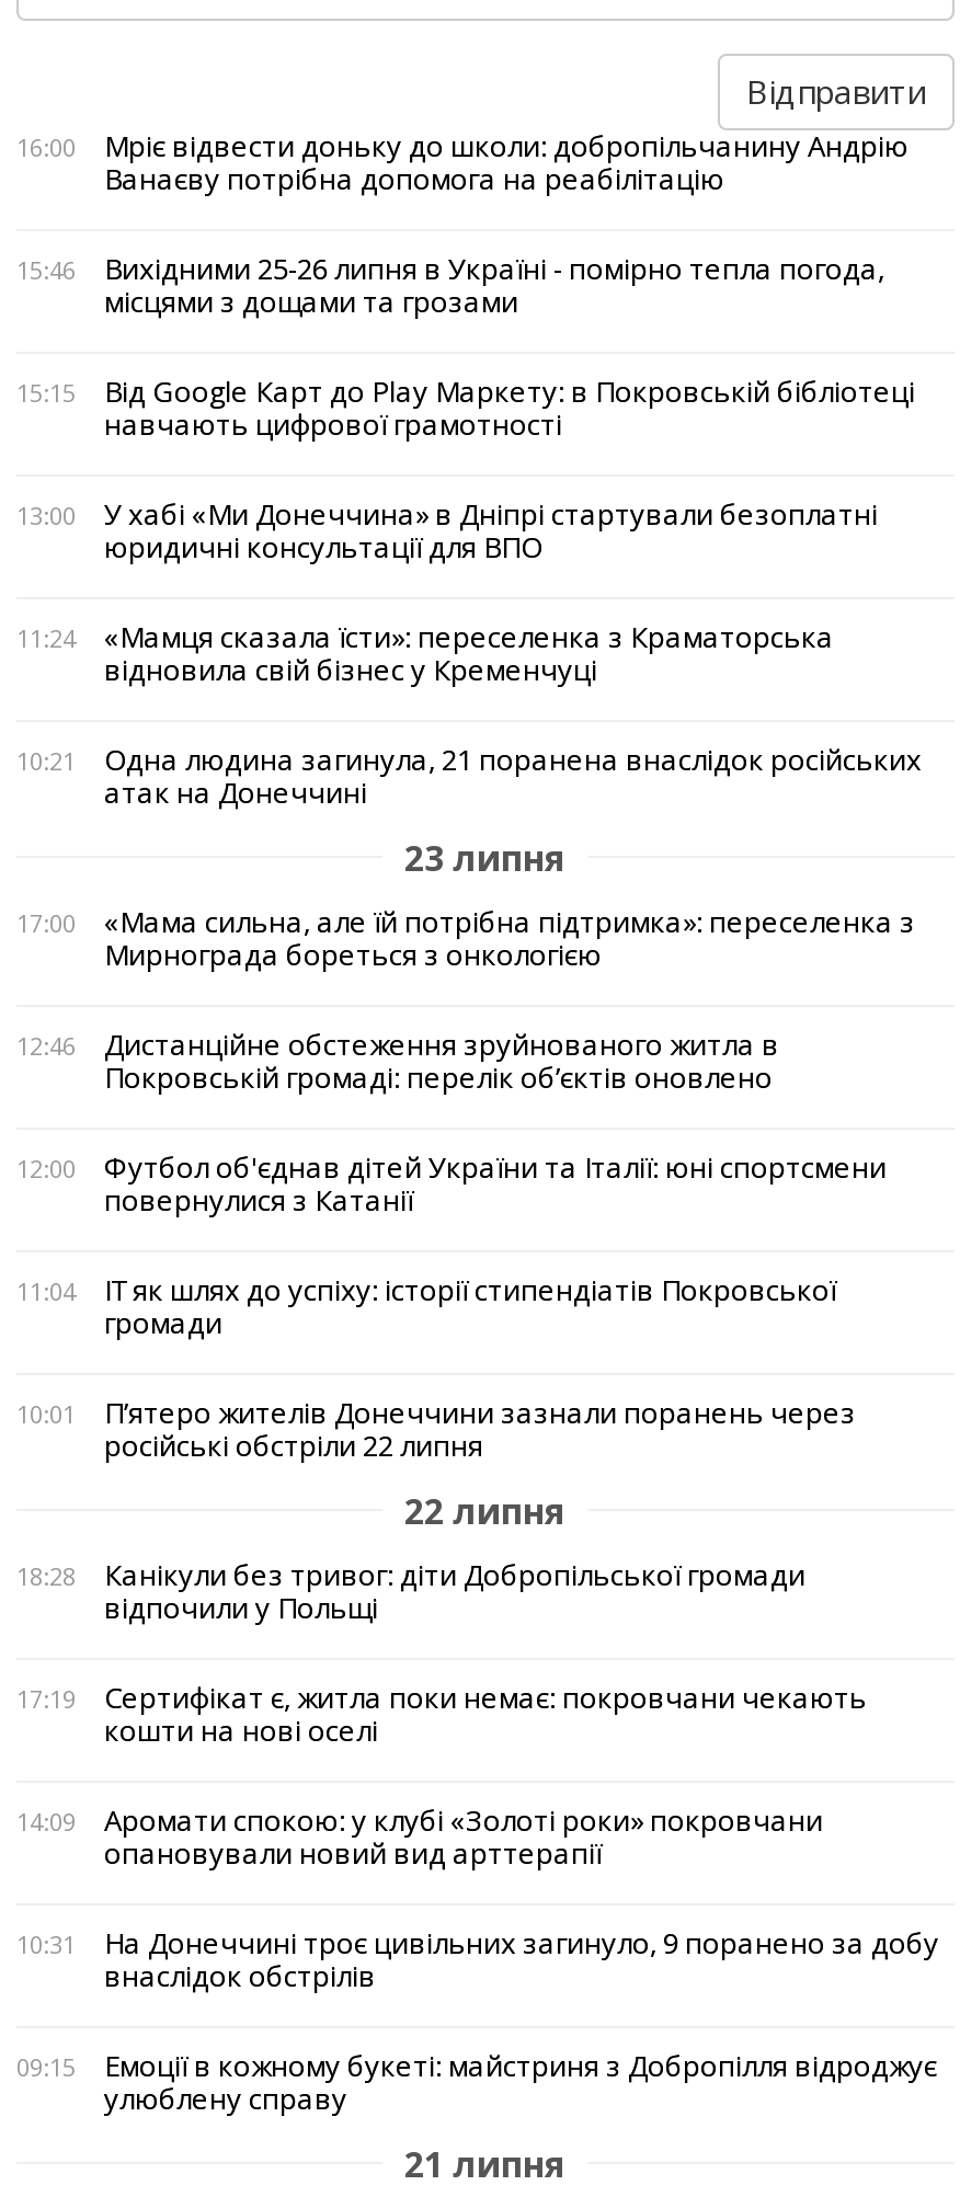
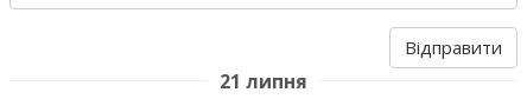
- 16:00
- Мріє відвести доньку до школи: добропільчанину Андрію
- Ванаєву потрібна допомога на реабілітацію
- 15:46
- Вихідними 25-26 липня в Україні - помірно тепла погода,
- місцями з дощами та грозами
- 15:15
- Від Google Карт до Play Маркету: в Покровській бібліотеці
- навчають цифрової грамотності
- 13:00
- У хабі «Ми Донеччина» в Дніпрі стартували безоплатні
- юридичні консультації для ВПО
- 11:24
- «Мамця сказала їсти»: переселенка з Краматорська
- відновила свій бізнес у Кременчуці
- 10:21
- Одна людина загинула, 21 поранена внаслідок російських
- атак на Донеччині
- 23 липня
- 17:00
- «Мама сильна, але їй потрібна підтримка»: переселенка з
- Мирнограда бореться з онкологією
- 12:46
- Дистанційне обстеження зруйнованого житла в
- Покровській громаді: перелік об’єктів оновлено
- 12:00
- Футбол об'єднав дітей України та Італії: юні спортсмени
- повернулися з Катанії
- 11:04
- ІТ як шлях до успіху: історії стипендіатів Покровської
- громади
- 10:01
- П’ятеро жителів Донеччини зазнали поранень через
- російські обстріли 22 липня
- 22 липня
- 18:28
- Канікули без тривог: діти Добропільської громади
- відпочили у Польщі
- 17:19
- Сертифікат є, житла поки немає: покровчани чекають
- кошти на нові оселі
- 14:09
- Аромати спокою: у клубі «Золоті роки» покровчани
- опановували новий вид арттерапії
- 10:31
- На Донеччині троє цивільних загинуло, 9 поранено за добу
- внаслідок обстрілів
- 09:15
- Емоції в кожному букеті: майстриня з Добропілля відроджує
- улюблену справу
